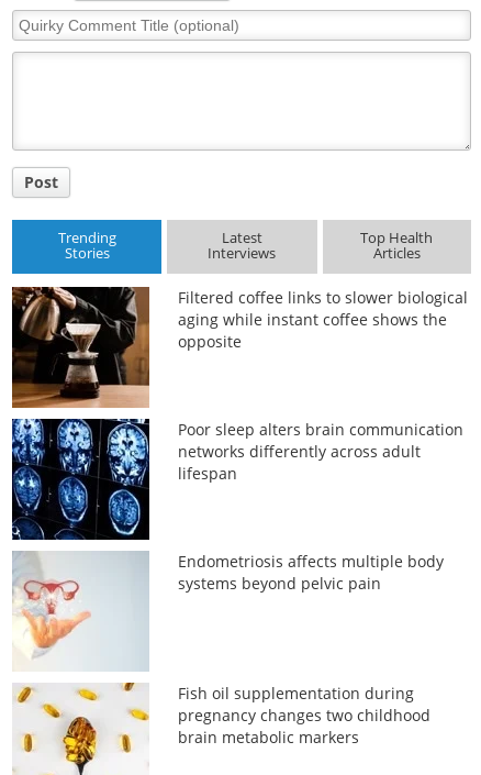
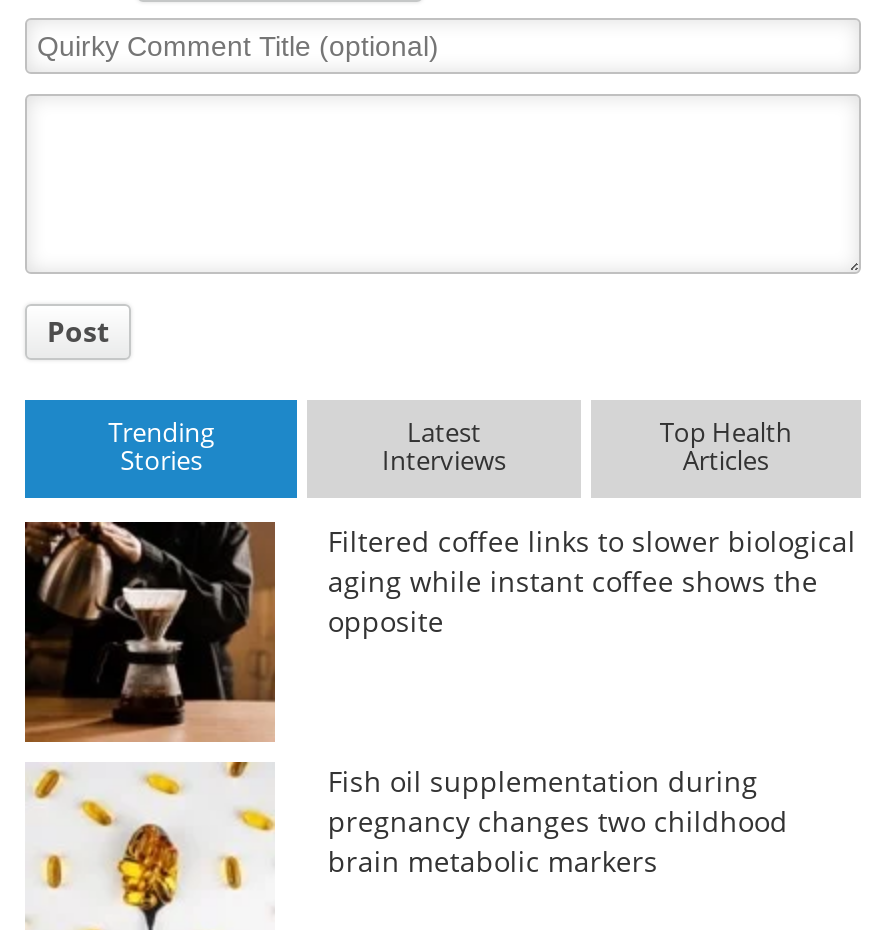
- [image]
- Poor sleep alters brain communication
- networks differently across adult
- lifespan

- [image]
- Endometriosis affects multiple body
- systems beyond pelvic pain
